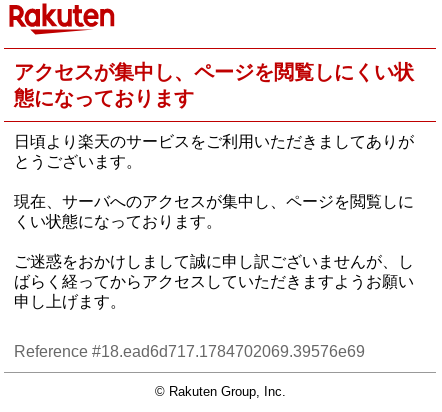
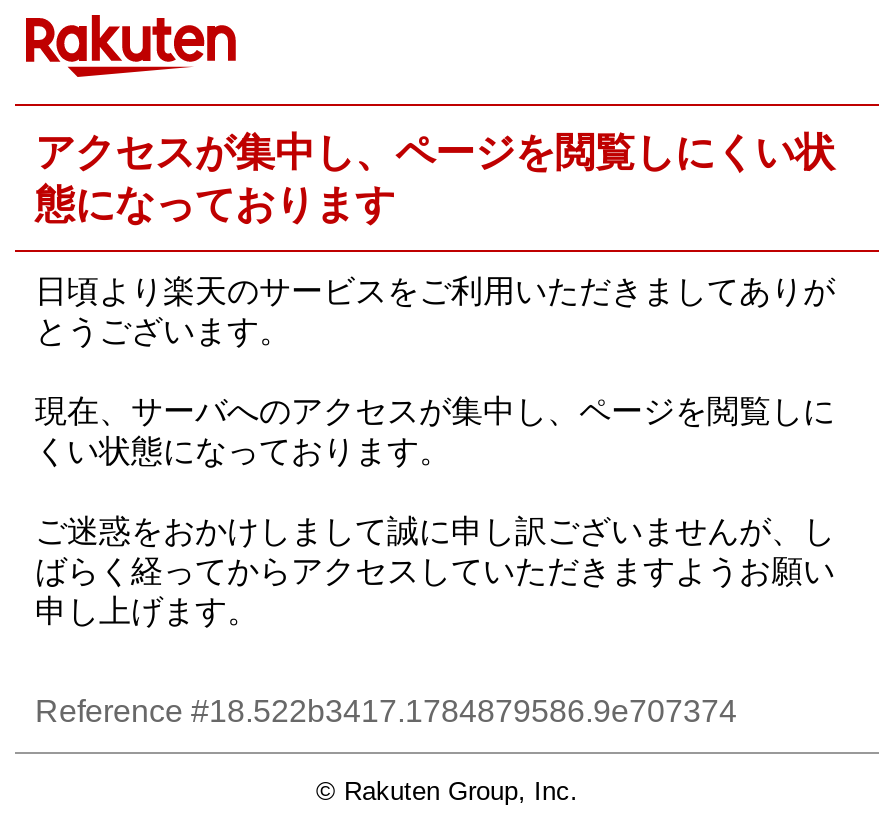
- Reference #18.ead6d717.1784702069.39576e69
+ Reference #18.522b3417.1784879586.9e707374
